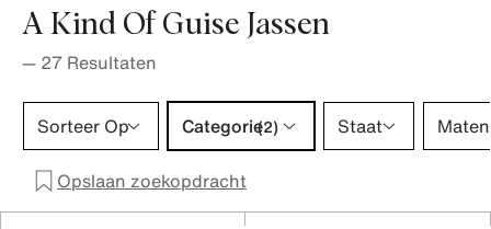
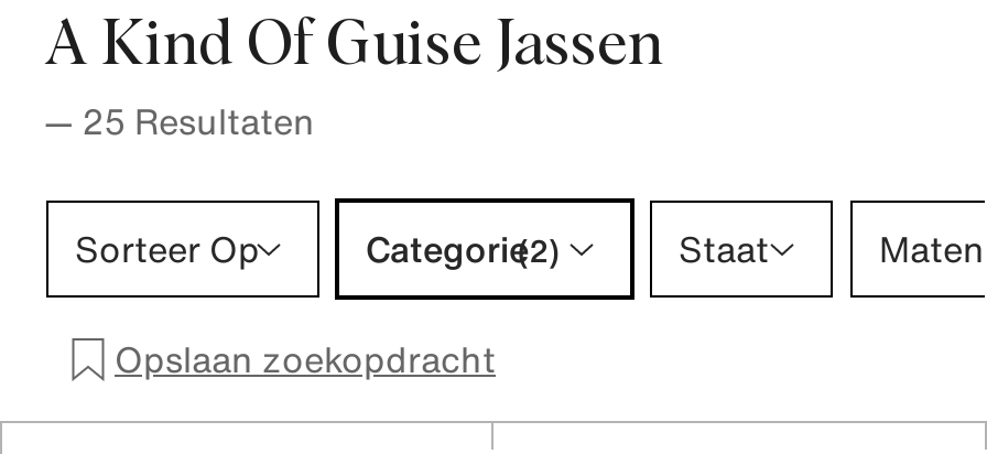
- — 27 Resultaten
+ — 25 Resultaten
